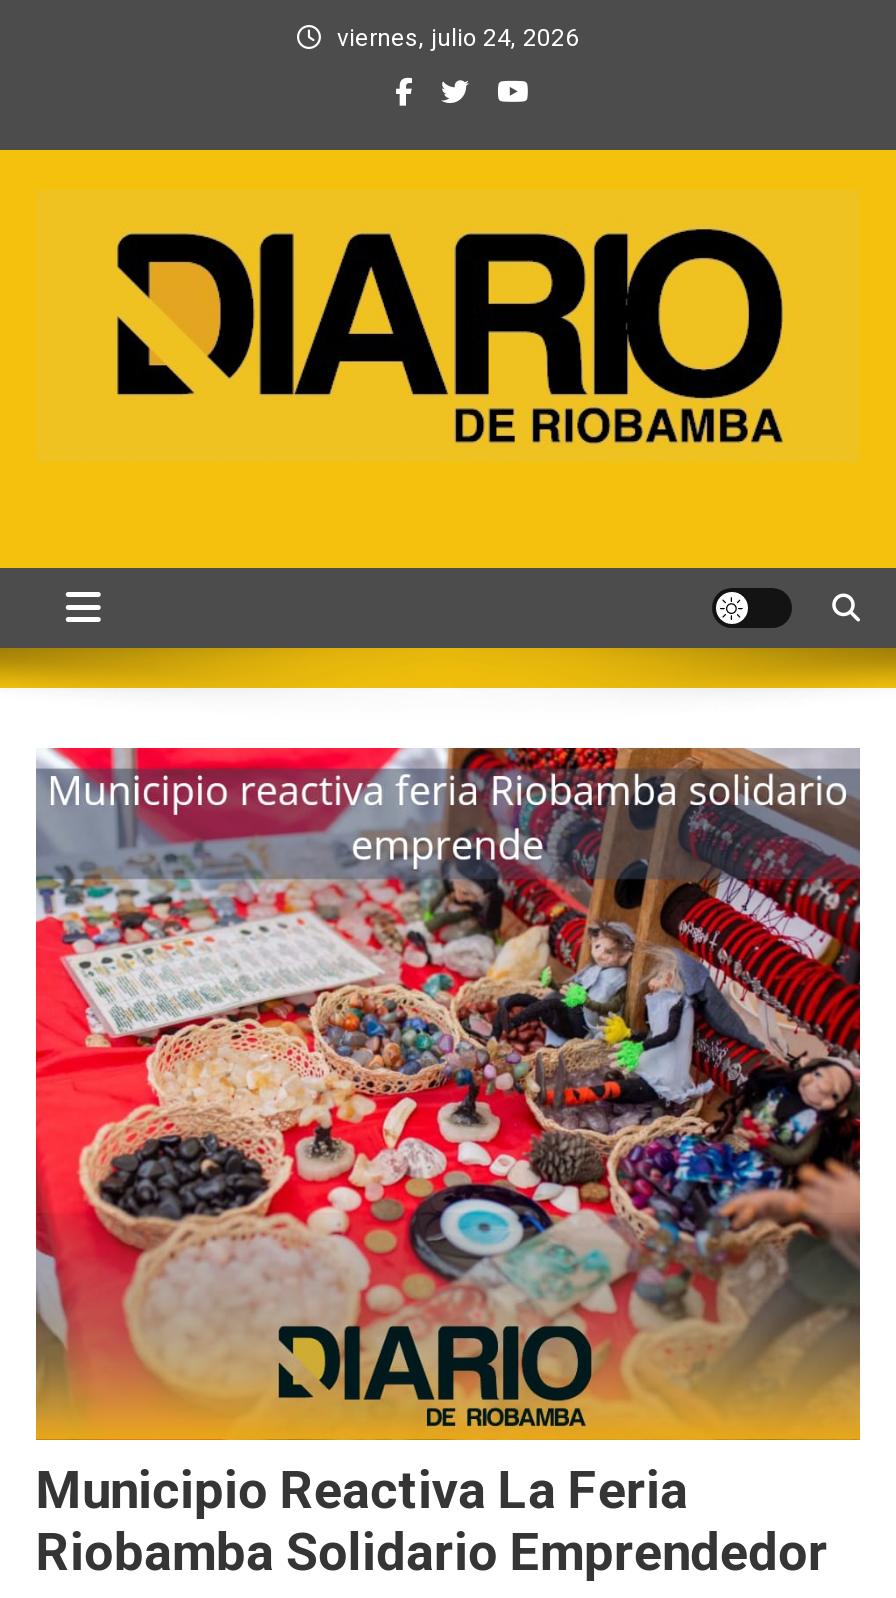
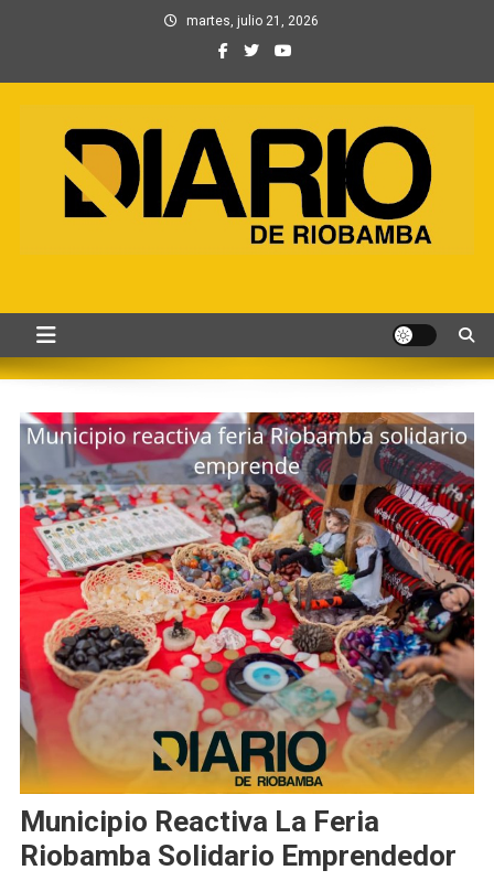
- viernes, julio 24, 2026
+ martes, julio 21, 2026
